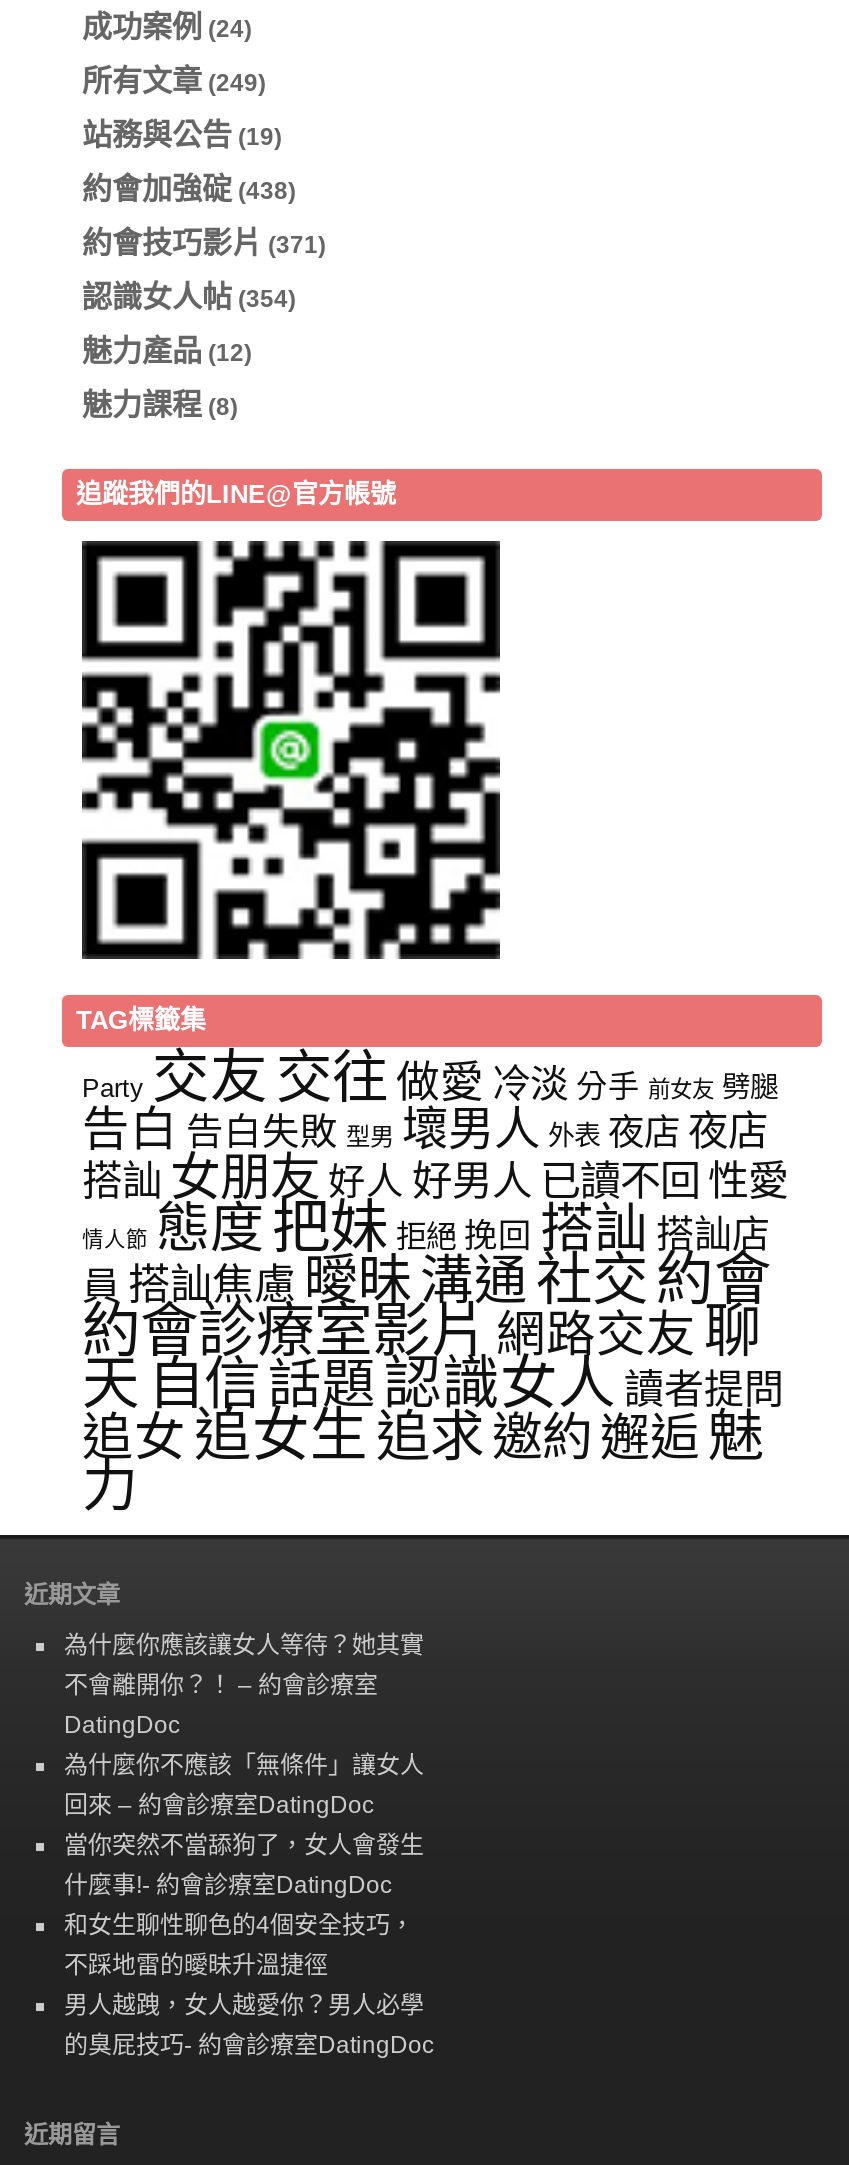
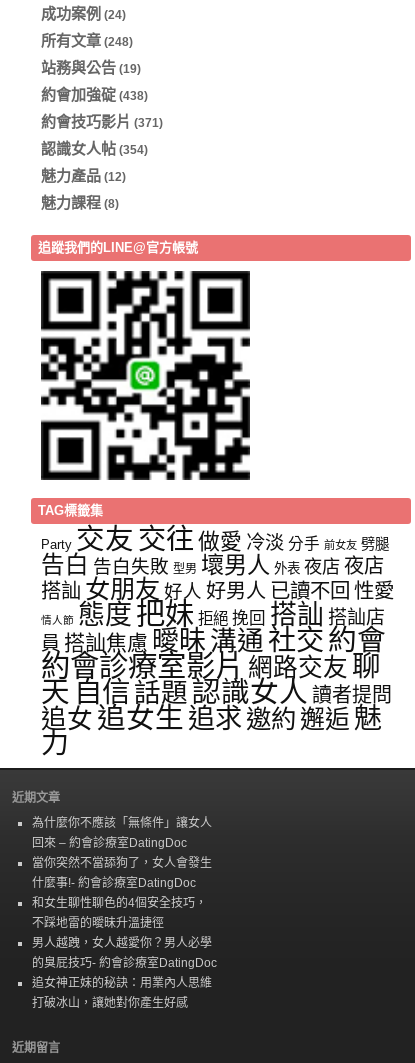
- 所有文章(249)
+ 所有文章(248)

- 為什麼你應該讓女人等待？她其實
- 不會離開你？！ – 約會診療室
- DatingDoc

moved up: 為什麼你不應該「無條件」讓女人 | 回來 – 約會診療室DatingDoc | 當你突然不當舔狗了，女人會發生 | 什麼事!- 約會診療室DatingDoc | 和女生聊性聊色的4個安全技巧， | 不踩地雷的曖昧升溫捷徑 | 男人越跩，女人越愛你？男人必學 | 的臭屁技巧- 約會診療室DatingDoc

+ 追女神正妹的秘訣：用業內人思維
+ 打破冰山，讓她對你產生好感
